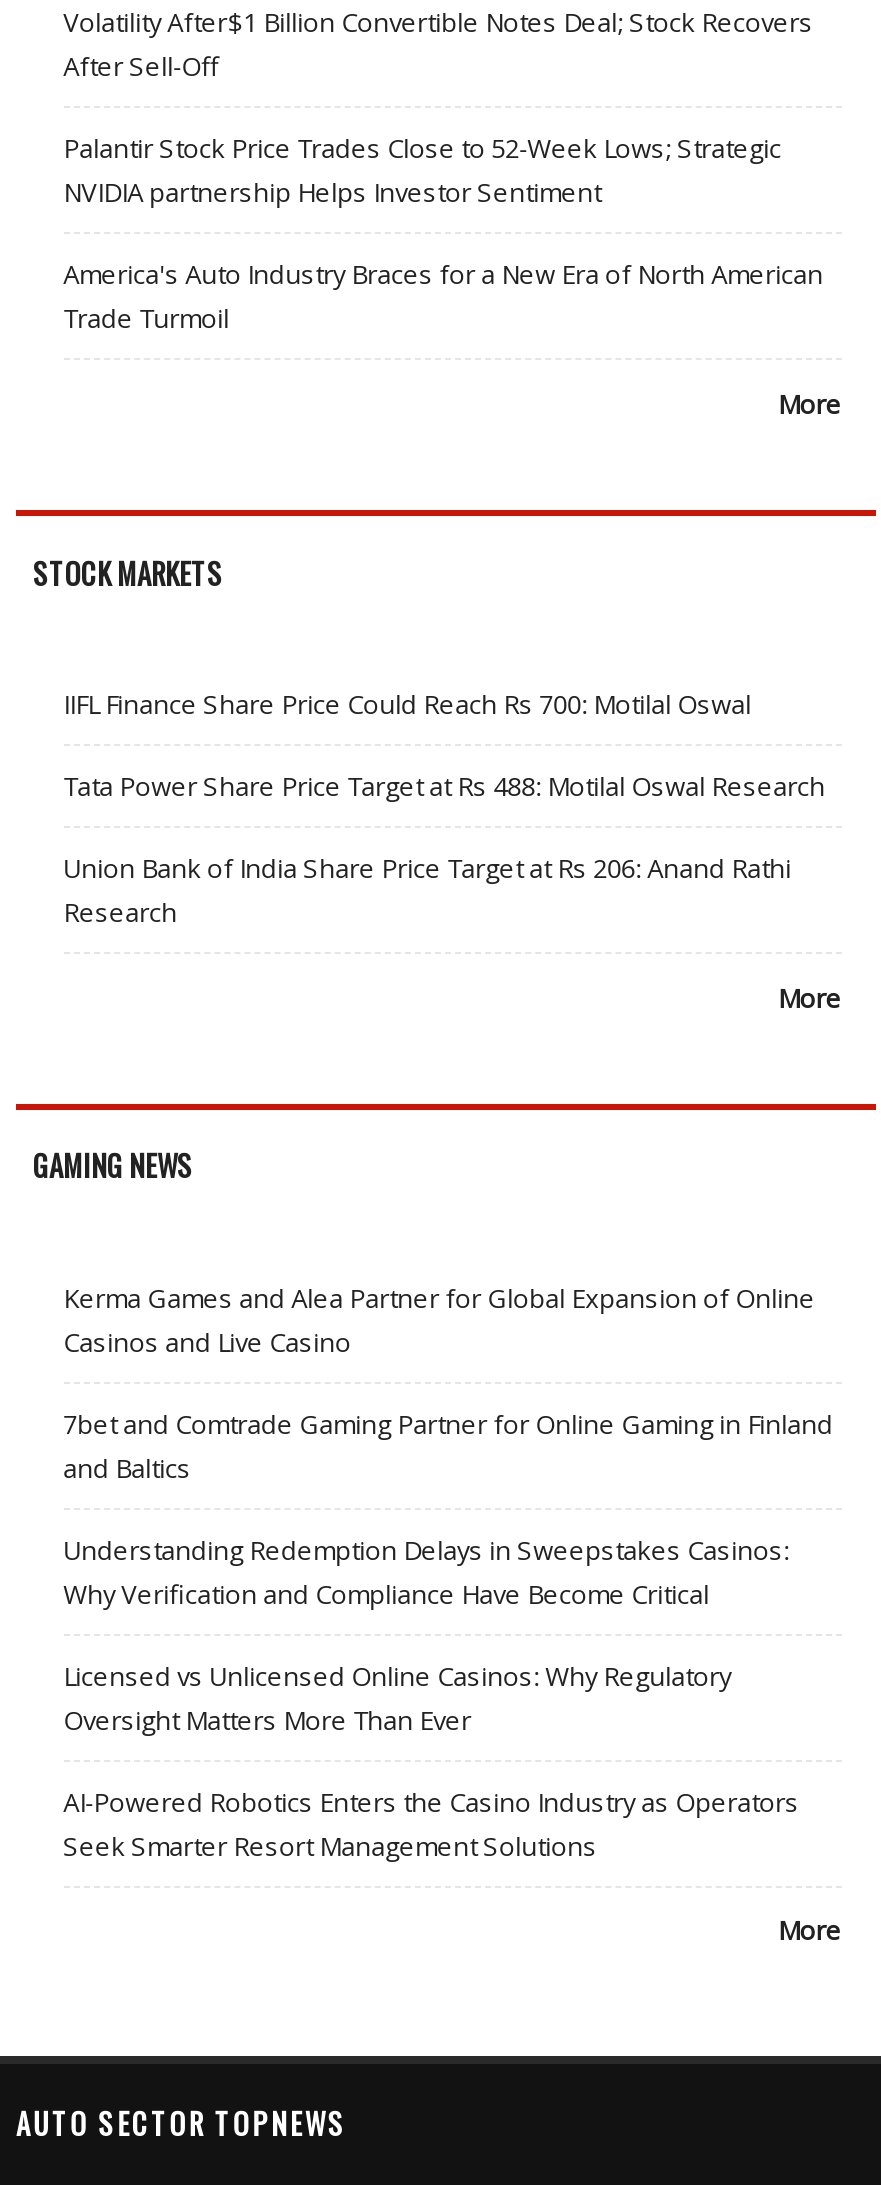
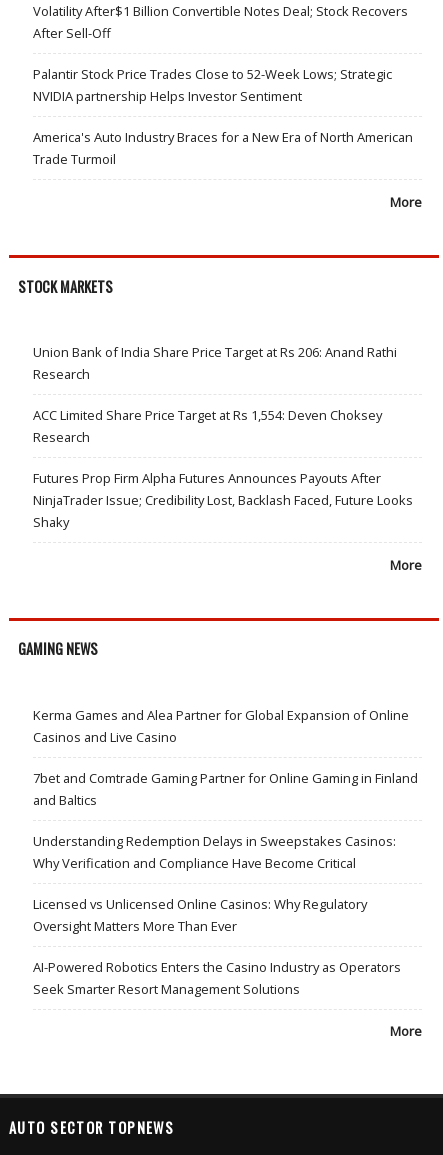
- IIFL Finance Share Price Could Reach Rs 700: Motilal Oswal
- Tata Power Share Price Target at Rs 488: Motilal Oswal Research

moved up: Union Bank of India Share Price Target at Rs 206: Anand Rathi | Research

+ ACC Limited Share Price Target at Rs 1,554: Deven Choksey
+ Research
+ Futures Prop Firm Alpha Futures Announces Payouts After
+ NinjaTrader Issue; Credibility Lost, Backlash Faced, Future Looks
+ Shaky
